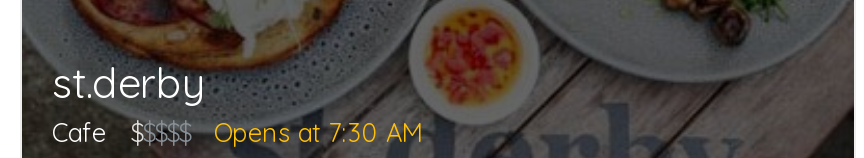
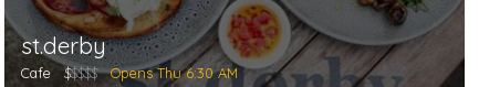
- Opens at 7:30 AM
+ Opens Thu 6:30 AM
